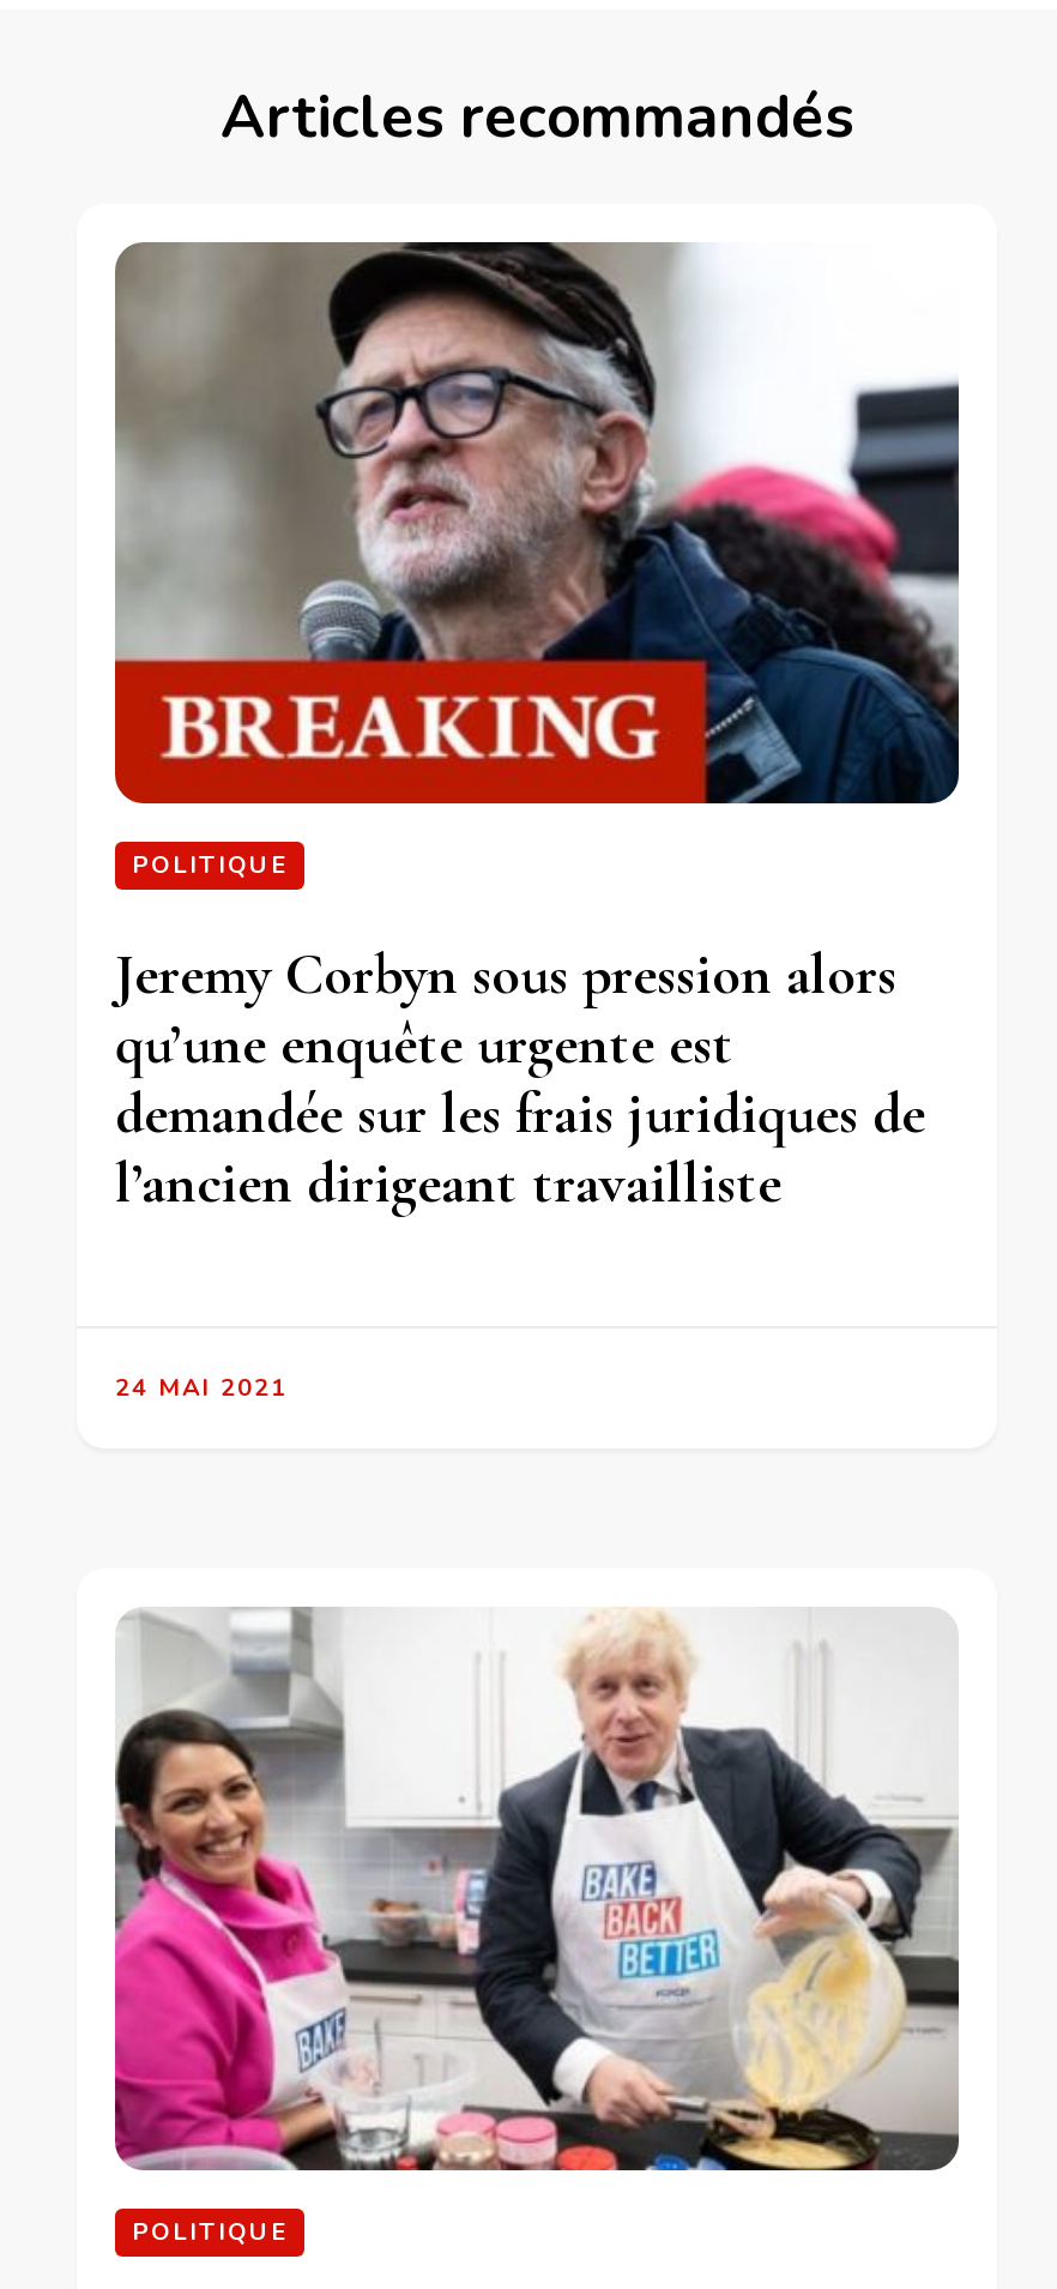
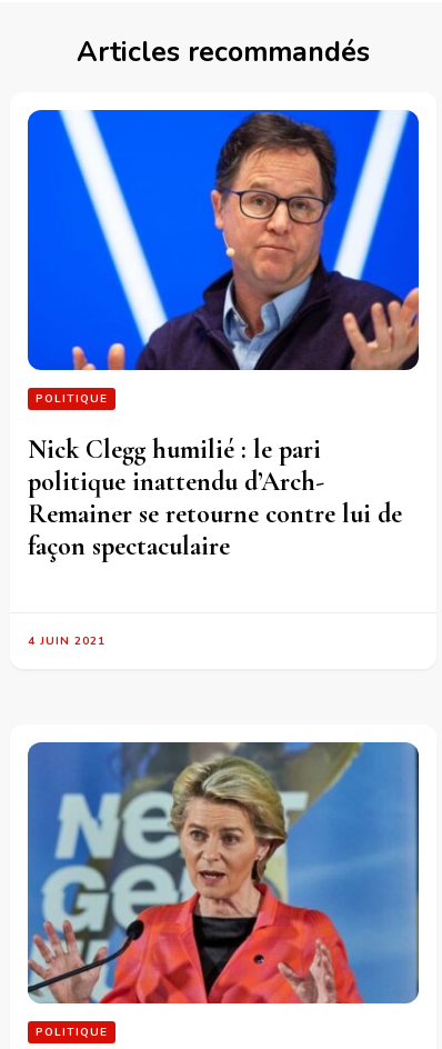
- [image]
+ [image]

- Jeremy Corbyn sous pression alors
- qu’une enquête urgente est
- demandée sur les frais juridiques de
- l’ancien dirigeant travailliste
+ Nick Clegg humilié : le pari
+ politique inattendu d’Arch-
+ Remainer se retourne contre lui de
+ façon spectaculaire

- 24 MAI 2021
+ 4 JUIN 2021

- [image]
+ [image]
